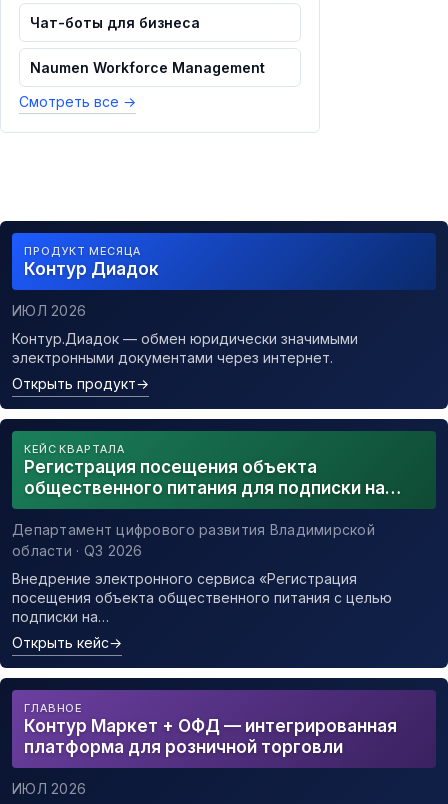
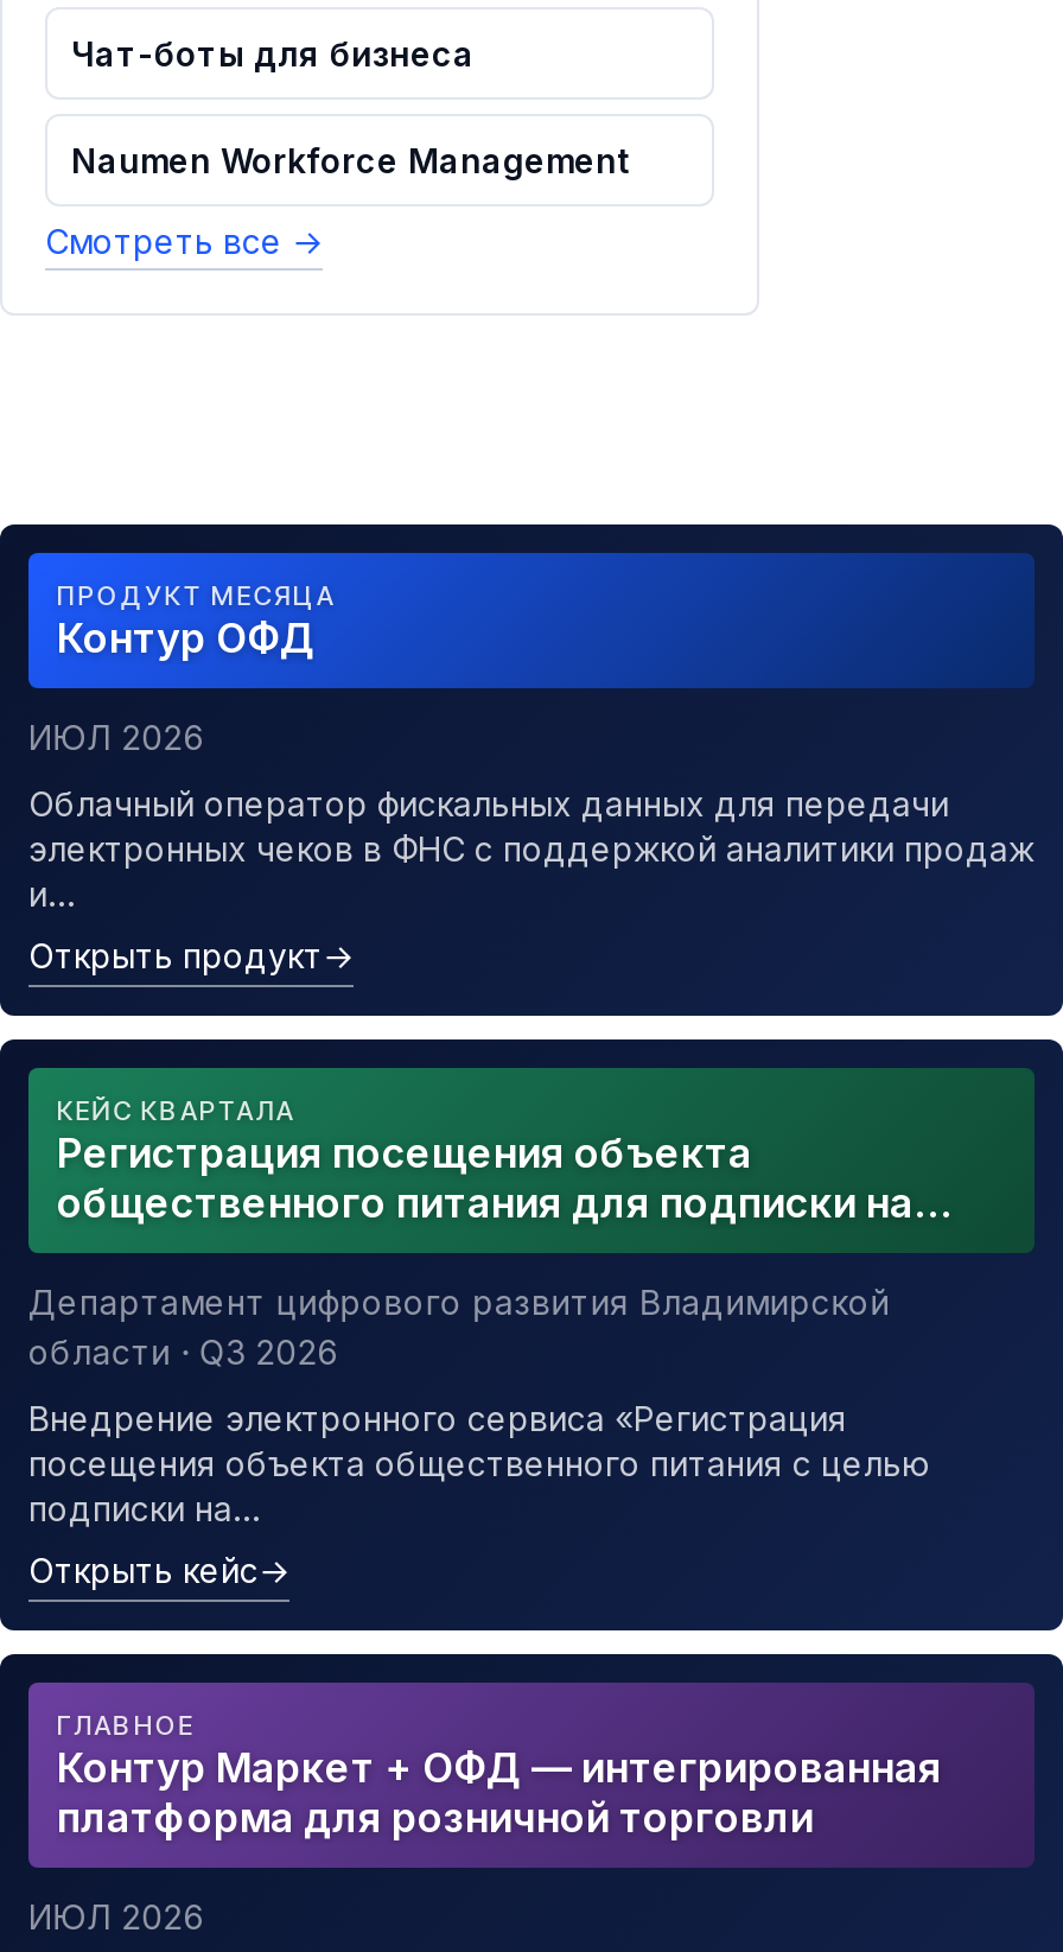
- Контур Диадок
+ Контур ОФД

- Контур.Диадок — обмен юридически значимыми
- электронными документами через интернет.
+ Облачный оператор фискальных данных для передачи
+ электронных чеков в ФНС с поддержкой аналитики продаж
+ и…
